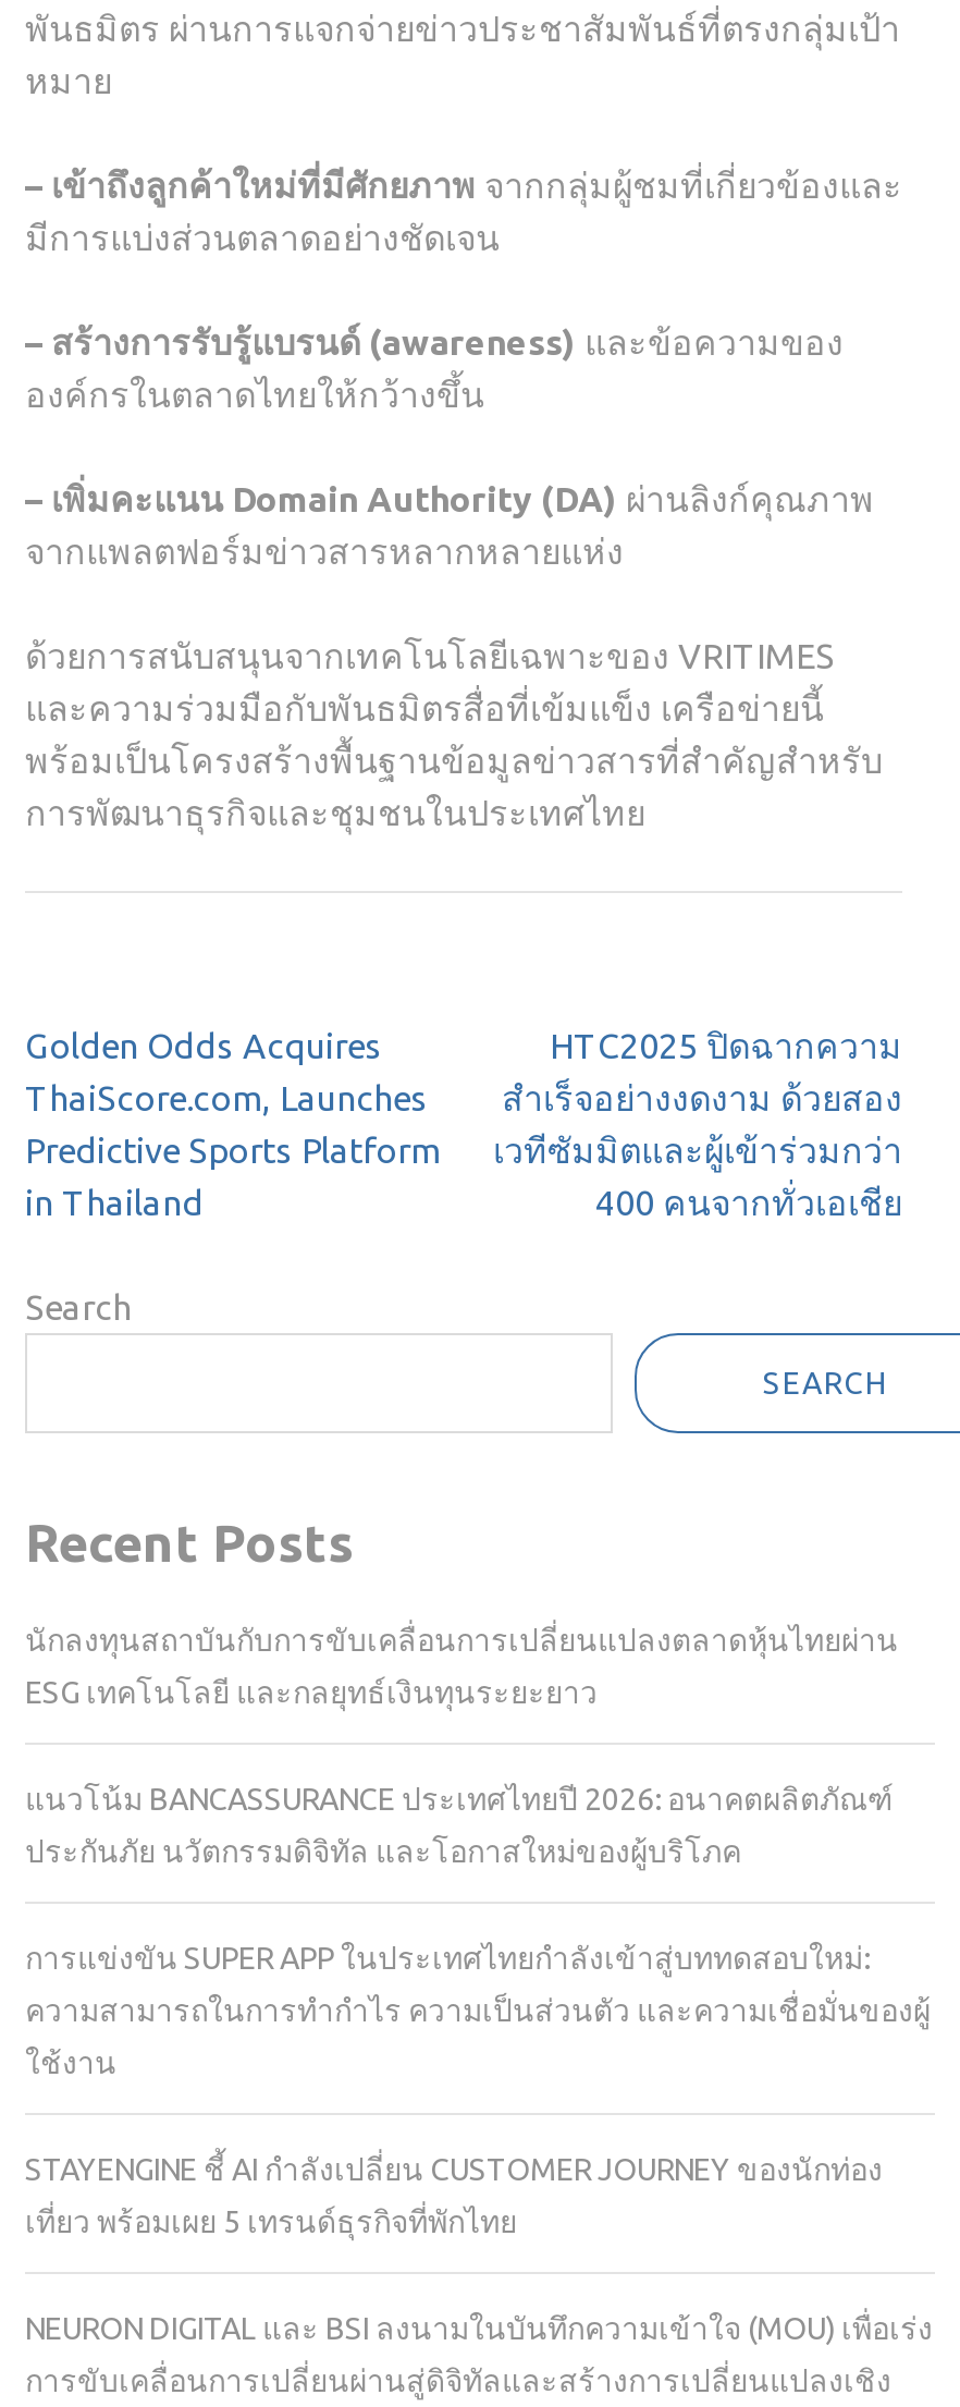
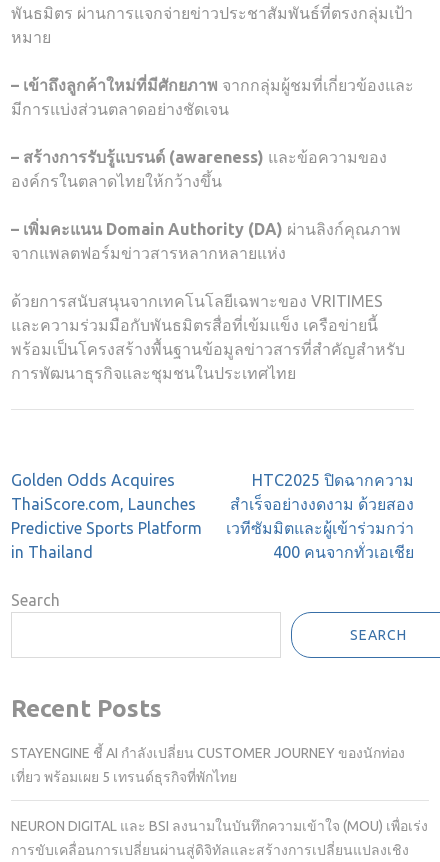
- นักลงทุนสถาบันกับการขับเคลื่อนการเปลี่ยนแปลงตลาดหุ้นไทยผ่าน
- ESG เทคโนโลยี และกลยุทธ์เงินทุนระยะยาว
- แนวโน้ม BANCASSURANCE ประเทศไทยปี 2026: อนาคตผลิตภัณฑ์
- ประกันภัย นวัตกรรมดิจิทัล และโอกาสใหม่ของผู้บริโภค
- การแข่งขัน SUPER APP ในประเทศไทยกำลังเข้าสู่บททดสอบใหม่:
- ความสามารถในการทำกำไร ความเป็นส่วนตัว และความเชื่อมั่นของผู้
- ใช้งาน
